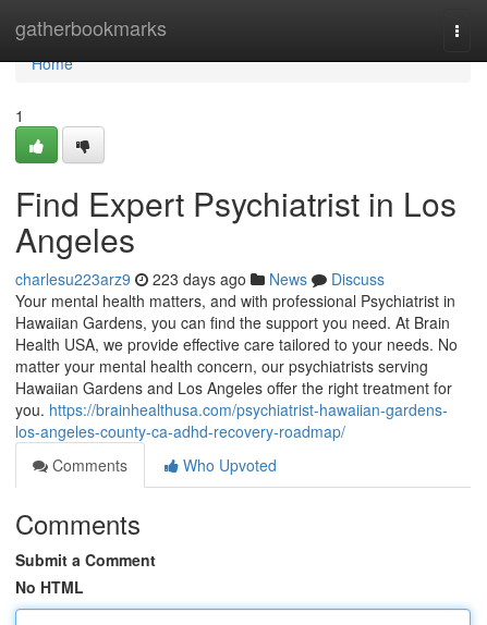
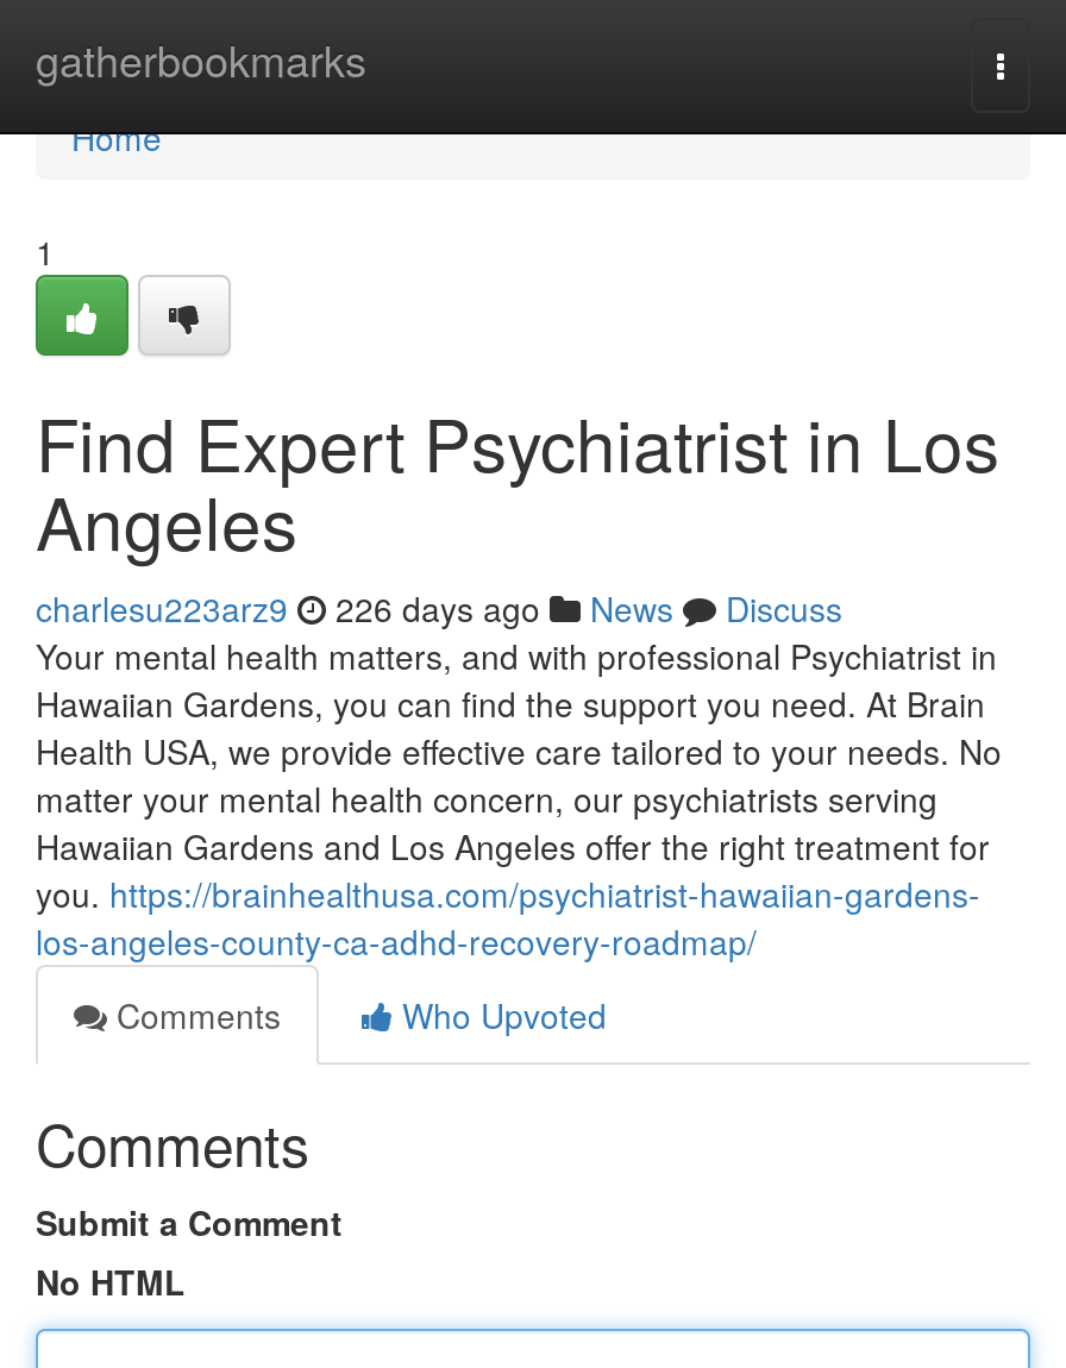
- charlesu223arz9 223 days ago News Discuss
+ charlesu223arz9 226 days ago News Discuss
